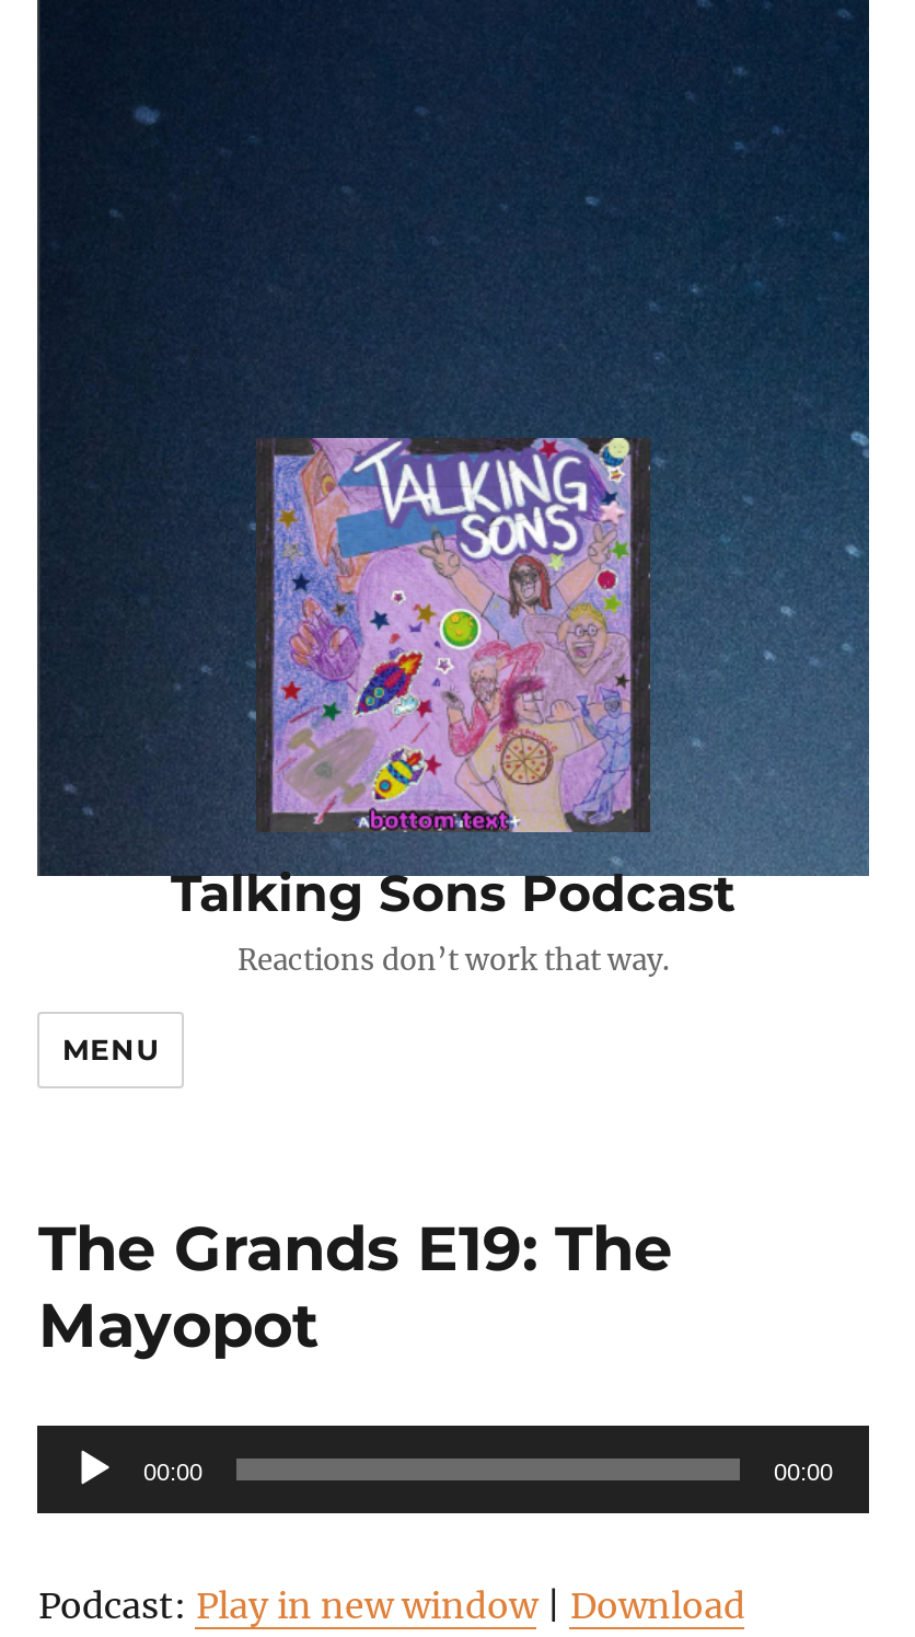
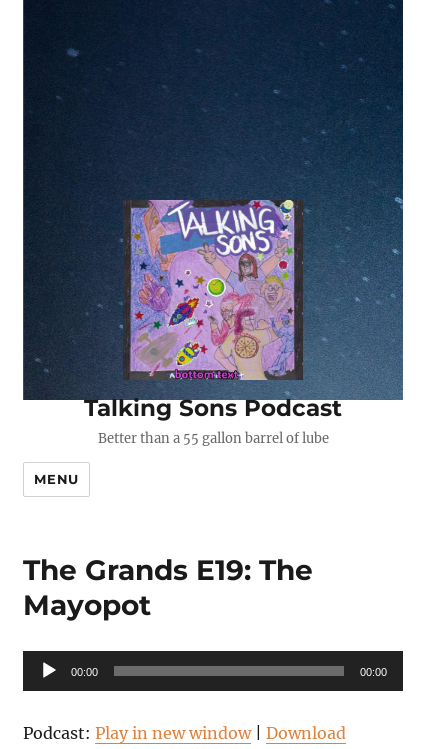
- Reactions don’t work that way.
+ Better than a 55 gallon barrel of lube
